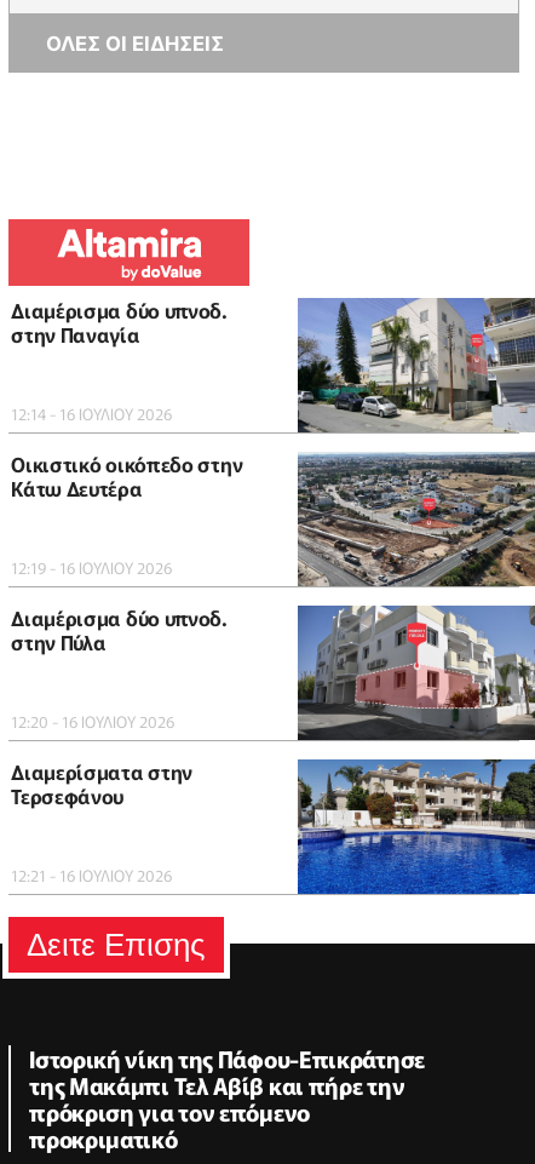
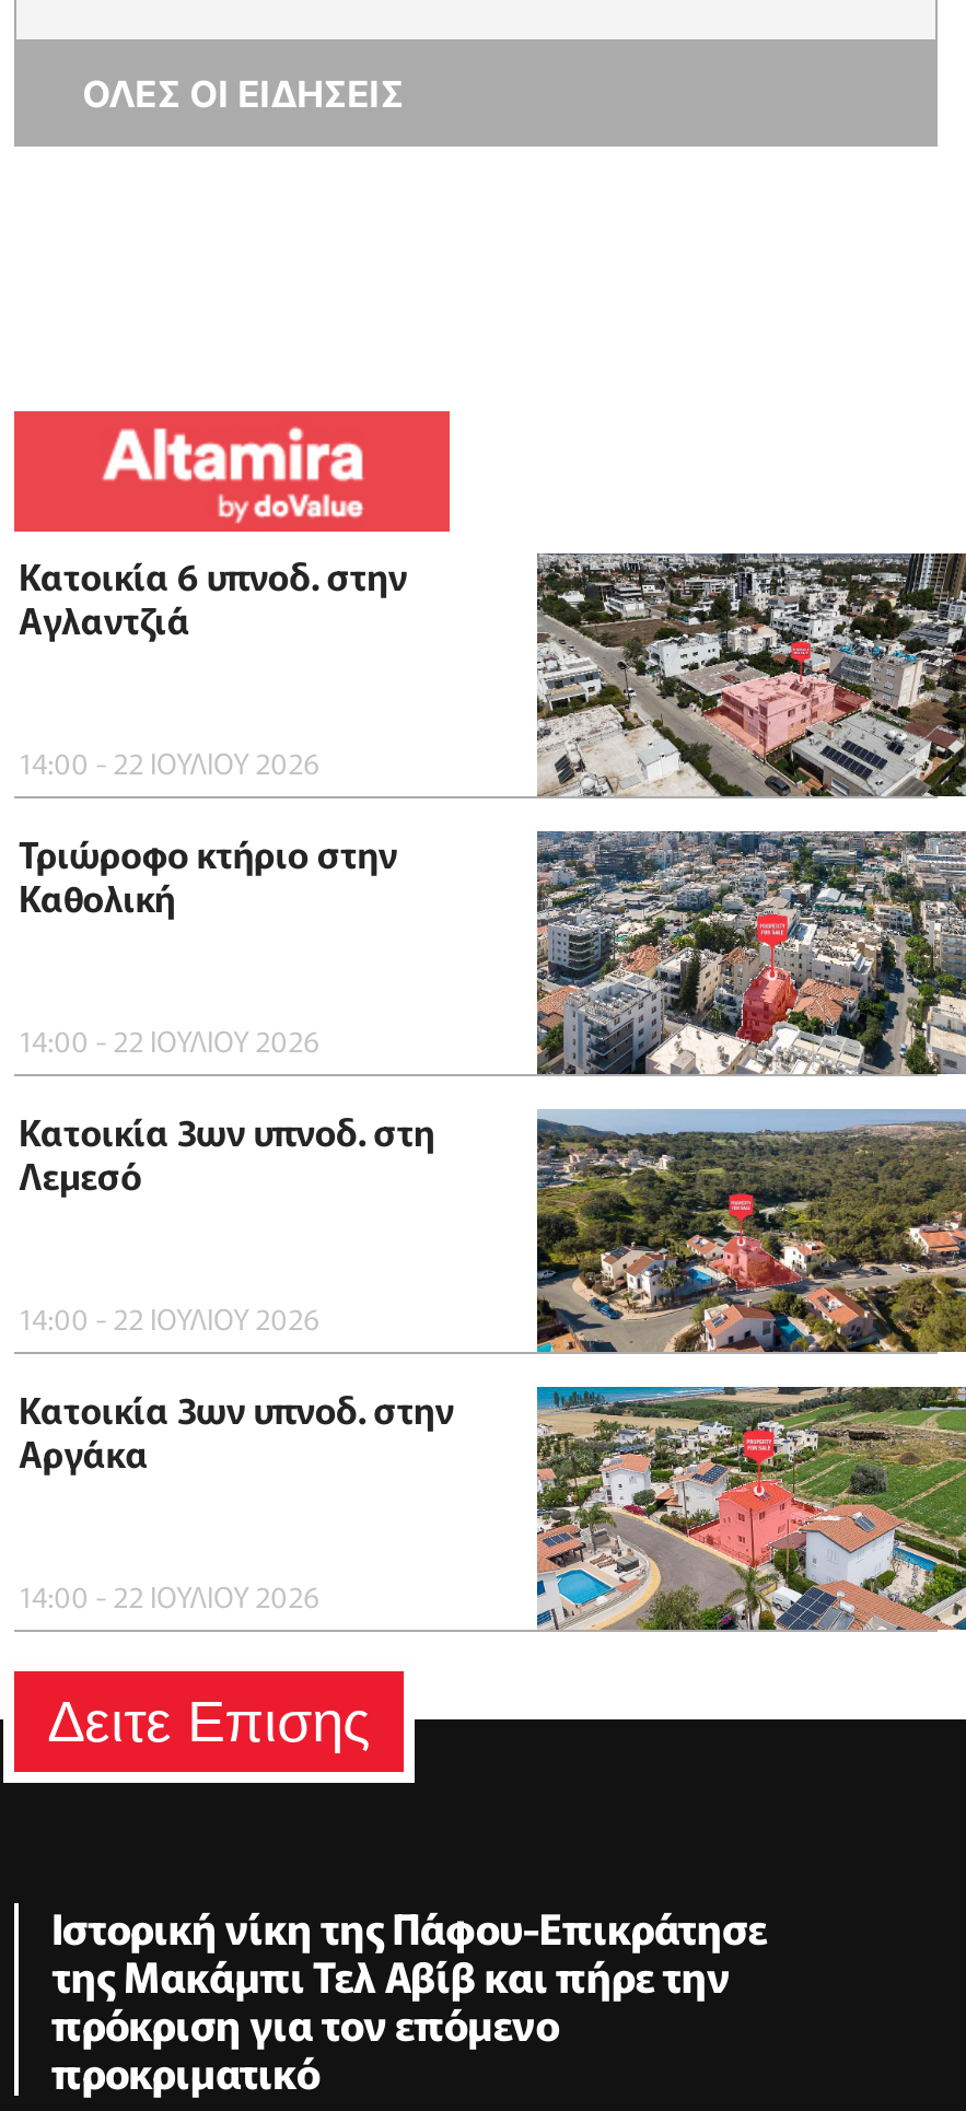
- Διαμέρισμα δύο υπνοδ.
- στην Παναγία
+ Κατοικία 6 υπνοδ. στην
+ Αγλαντζιά

- [image]
+ [image]

- 12:14 - 16 ΙΟΥΛΙΟΥ 2026
+ 14:00 - 22 ΙΟΥΛΙΟΥ 2026

- Οικιστικό οικόπεδο στην
- Κάτω Δευτέρα
+ Τριώροφο κτήριο στην
+ Καθολική

- [image]
+ [image]

- 12:19 - 16 ΙΟΥΛΙΟΥ 2026
+ 14:00 - 22 ΙΟΥΛΙΟΥ 2026

- Διαμέρισμα δύο υπνοδ.
- στην Πύλα
+ Κατοικία 3ων υπνοδ. στη
+ Λεμεσό

- [image]
+ [image]

- 12:20 - 16 ΙΟΥΛΙΟΥ 2026
+ 14:00 - 22 ΙΟΥΛΙΟΥ 2026

- Διαμερίσματα στην
- Τερσεφάνου
+ Κατοικία 3ων υπνοδ. στην
+ Αργάκα

- [image]
+ [image]

- 12:21 - 16 ΙΟΥΛΙΟΥ 2026
+ 14:00 - 22 ΙΟΥΛΙΟΥ 2026
